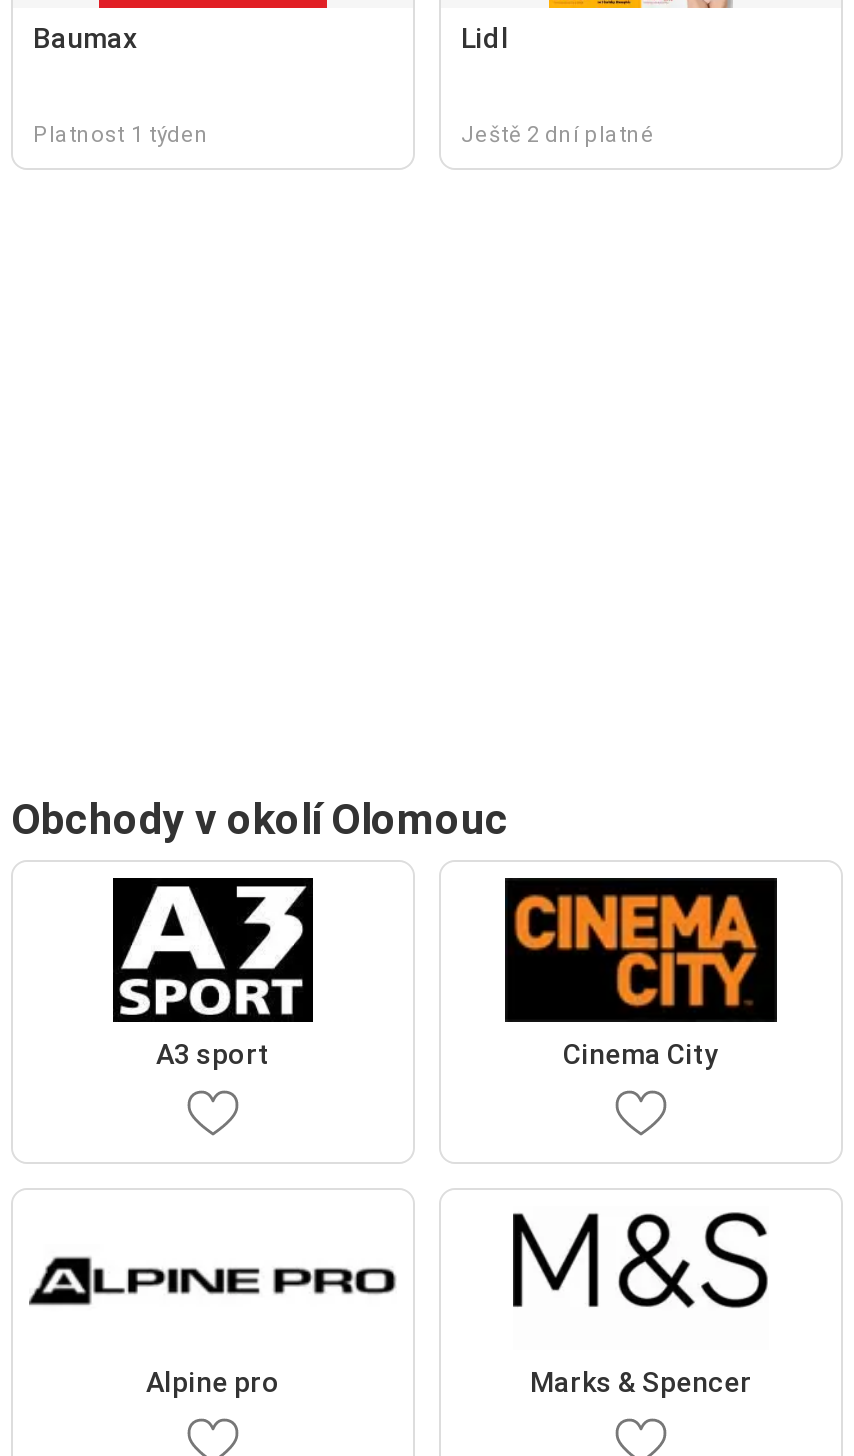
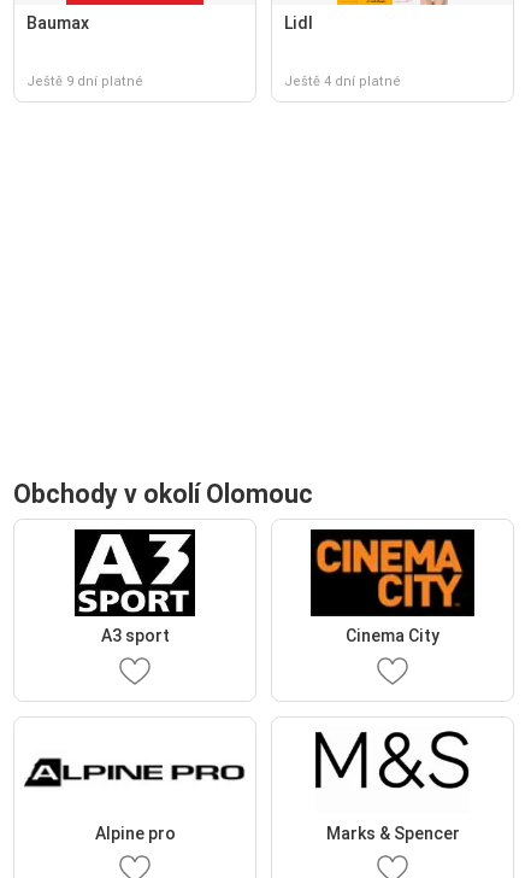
- Platnost 1 týden
+ Ještě 9 dní platné

- Ještě 2 dní platné
+ Ještě 4 dní platné
